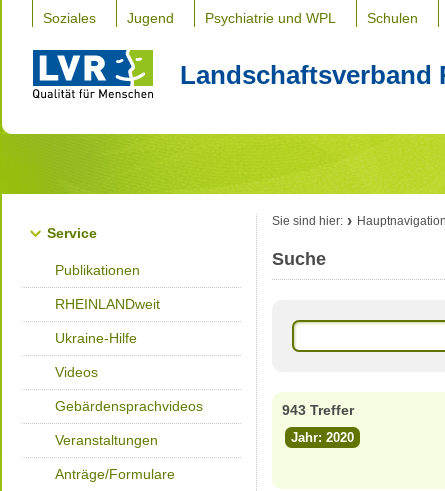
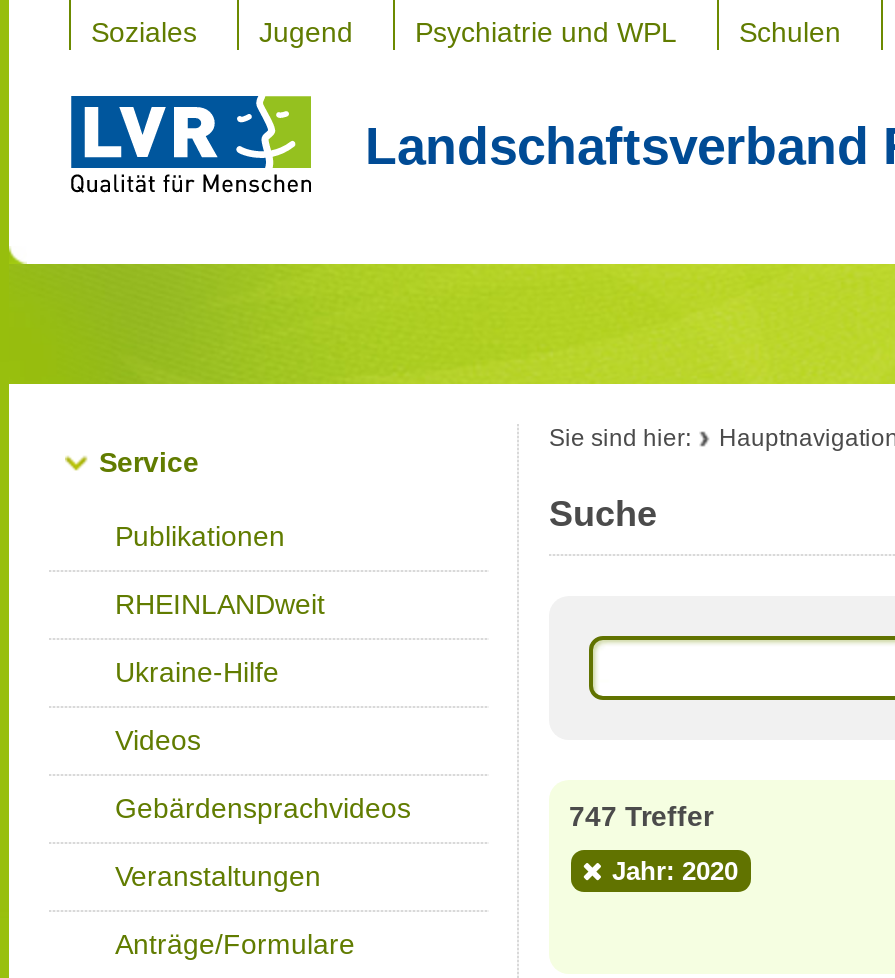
- 943 Treffer
+ 747 Treffer
